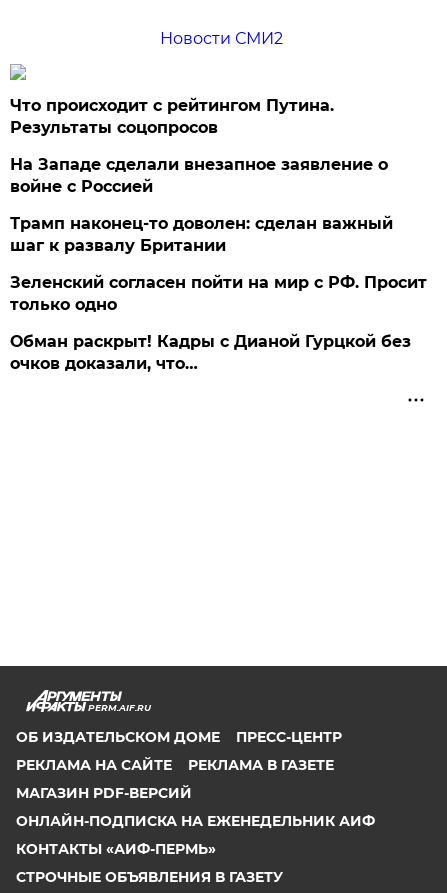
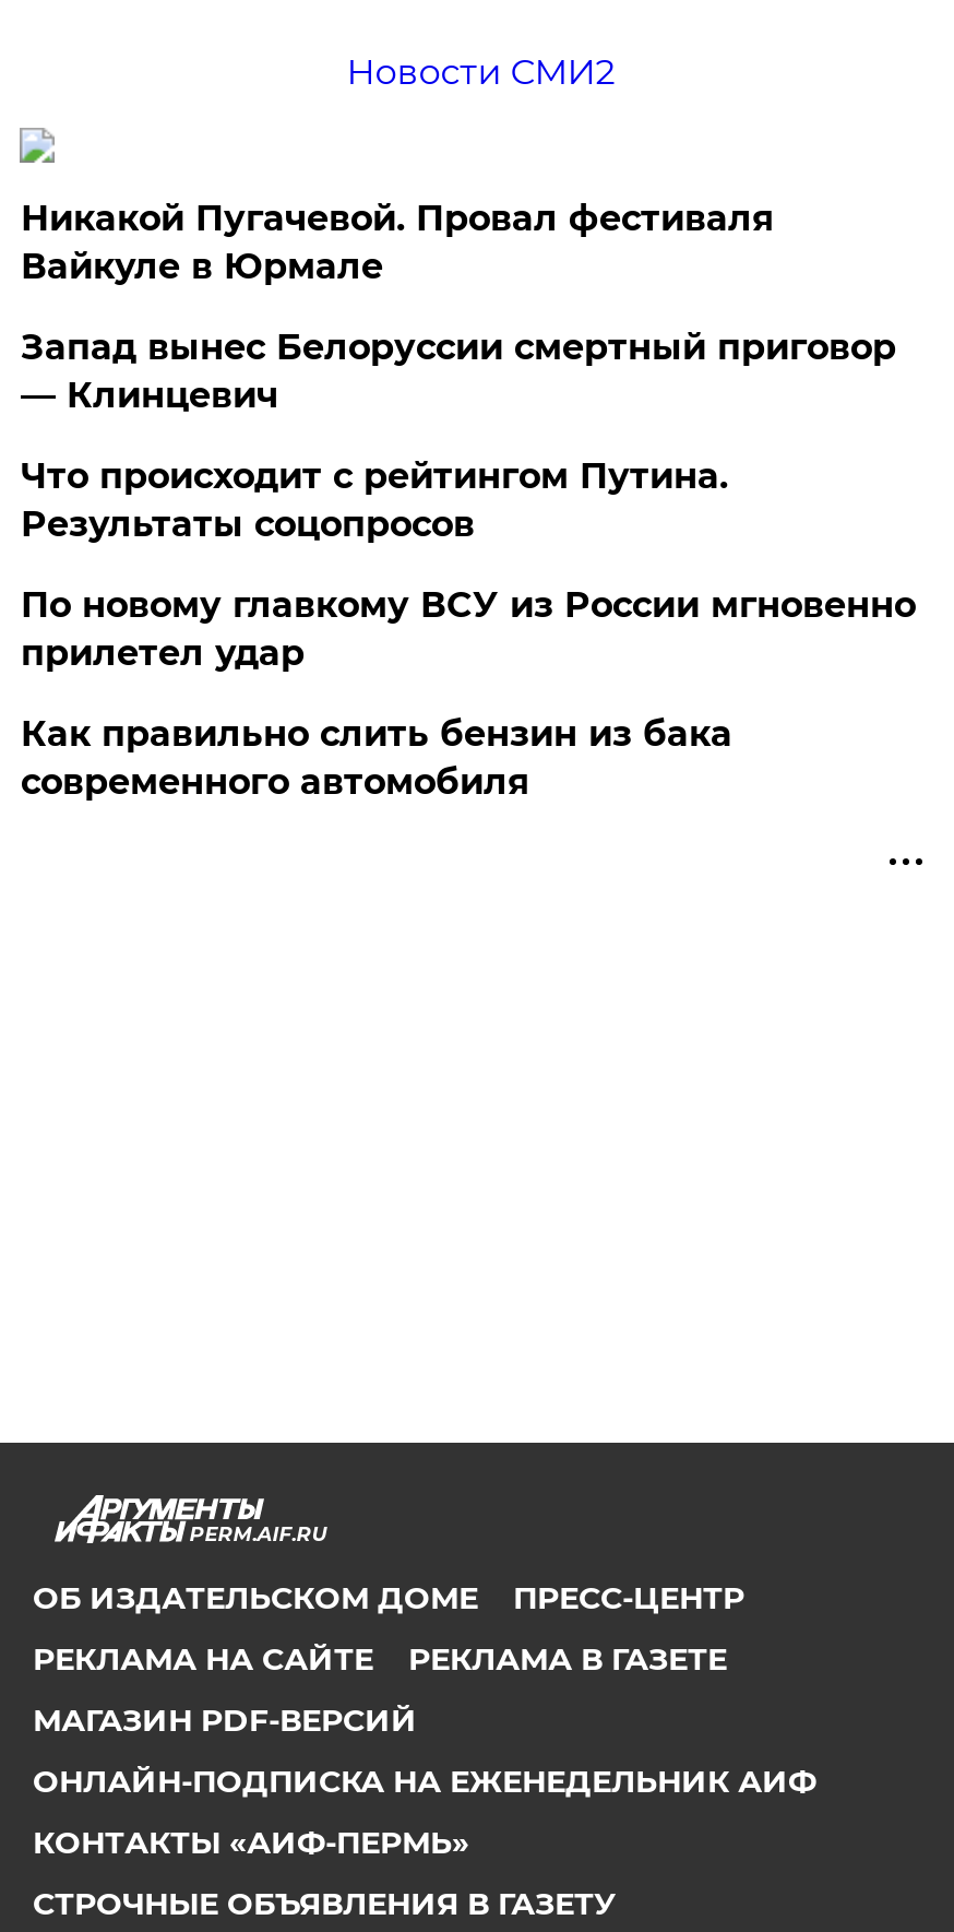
+ Никакой Пугачевой. Провал фестиваля
+ Вайкуле в Юрмале
+ Запад вынес Белоруссии смертный приговор
+ — Клинцевич

moved down: Что происходит с рейтингом Путина. | Результаты соцопросов

- На Западе сделали внезапное заявление о
- войне с Россией
- Трамп наконец-то доволен: сделан важный
- шаг к развалу Британии
- Зеленский согласен пойти на мир с РФ. Просит
- только одно
- Обман раскрыт! Кадры с Дианой Гурцкой без
- очков доказали, что…
+ По новому главкому ВСУ из России мгновенно
+ прилетел удар
+ Как правильно слить бензин из бака
+ современного автомобиля
